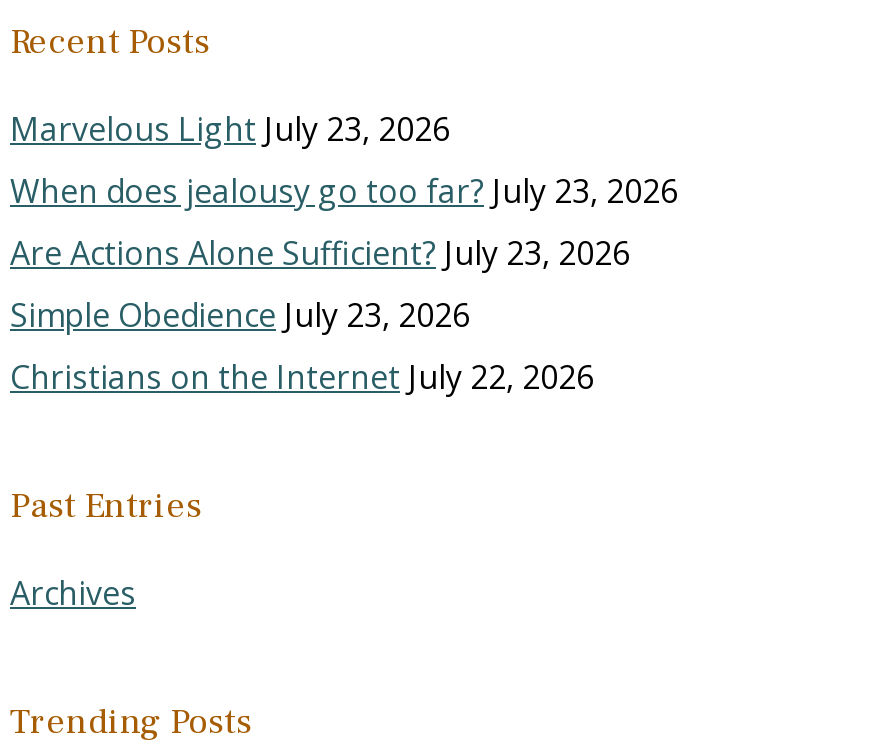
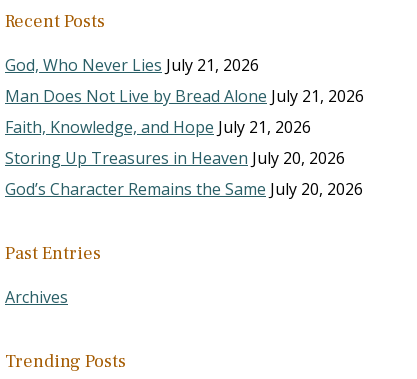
- Marvelous Light July 23, 2026
- When does jealousy go too far? July 23, 2026
- Are Actions Alone Sufficient? July 23, 2026
- Simple Obedience July 23, 2026
- Christians on the Internet July 22, 2026
+ God, Who Never Lies July 21, 2026
+ Man Does Not Live by Bread Alone July 21, 2026
+ Faith, Knowledge, and Hope July 21, 2026
+ Storing Up Treasures in Heaven July 20, 2026
+ God’s Character Remains the Same July 20, 2026
